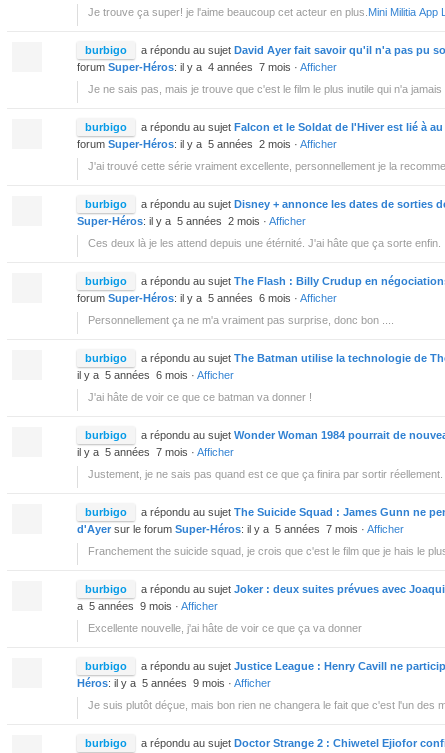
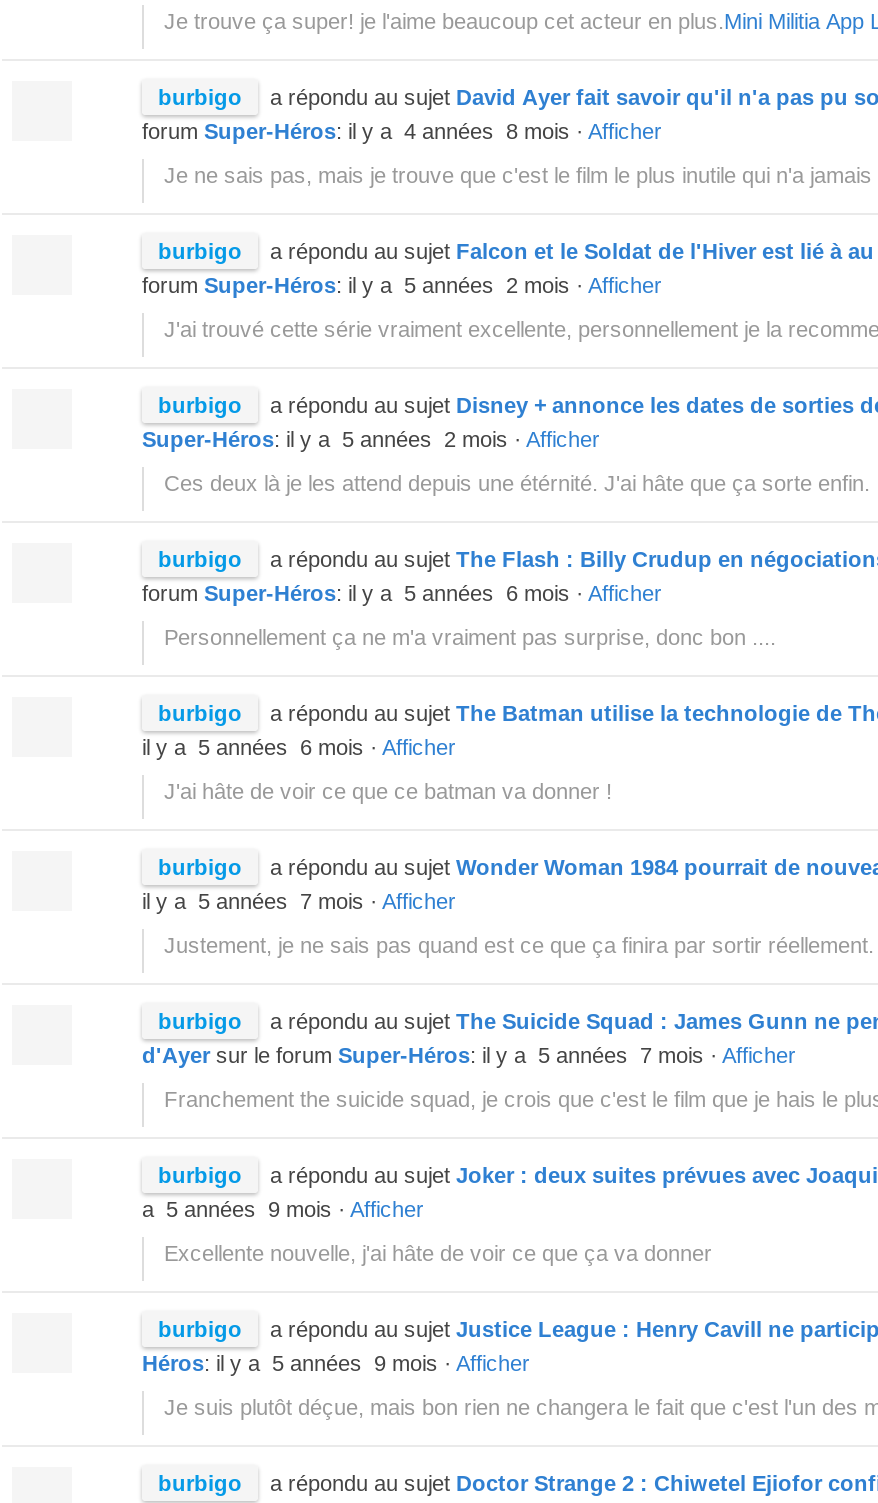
- forum Super-Héros: il y a 4 années 7 mois · Afficher
+ forum Super-Héros: il y a 4 années 8 mois · Afficher
